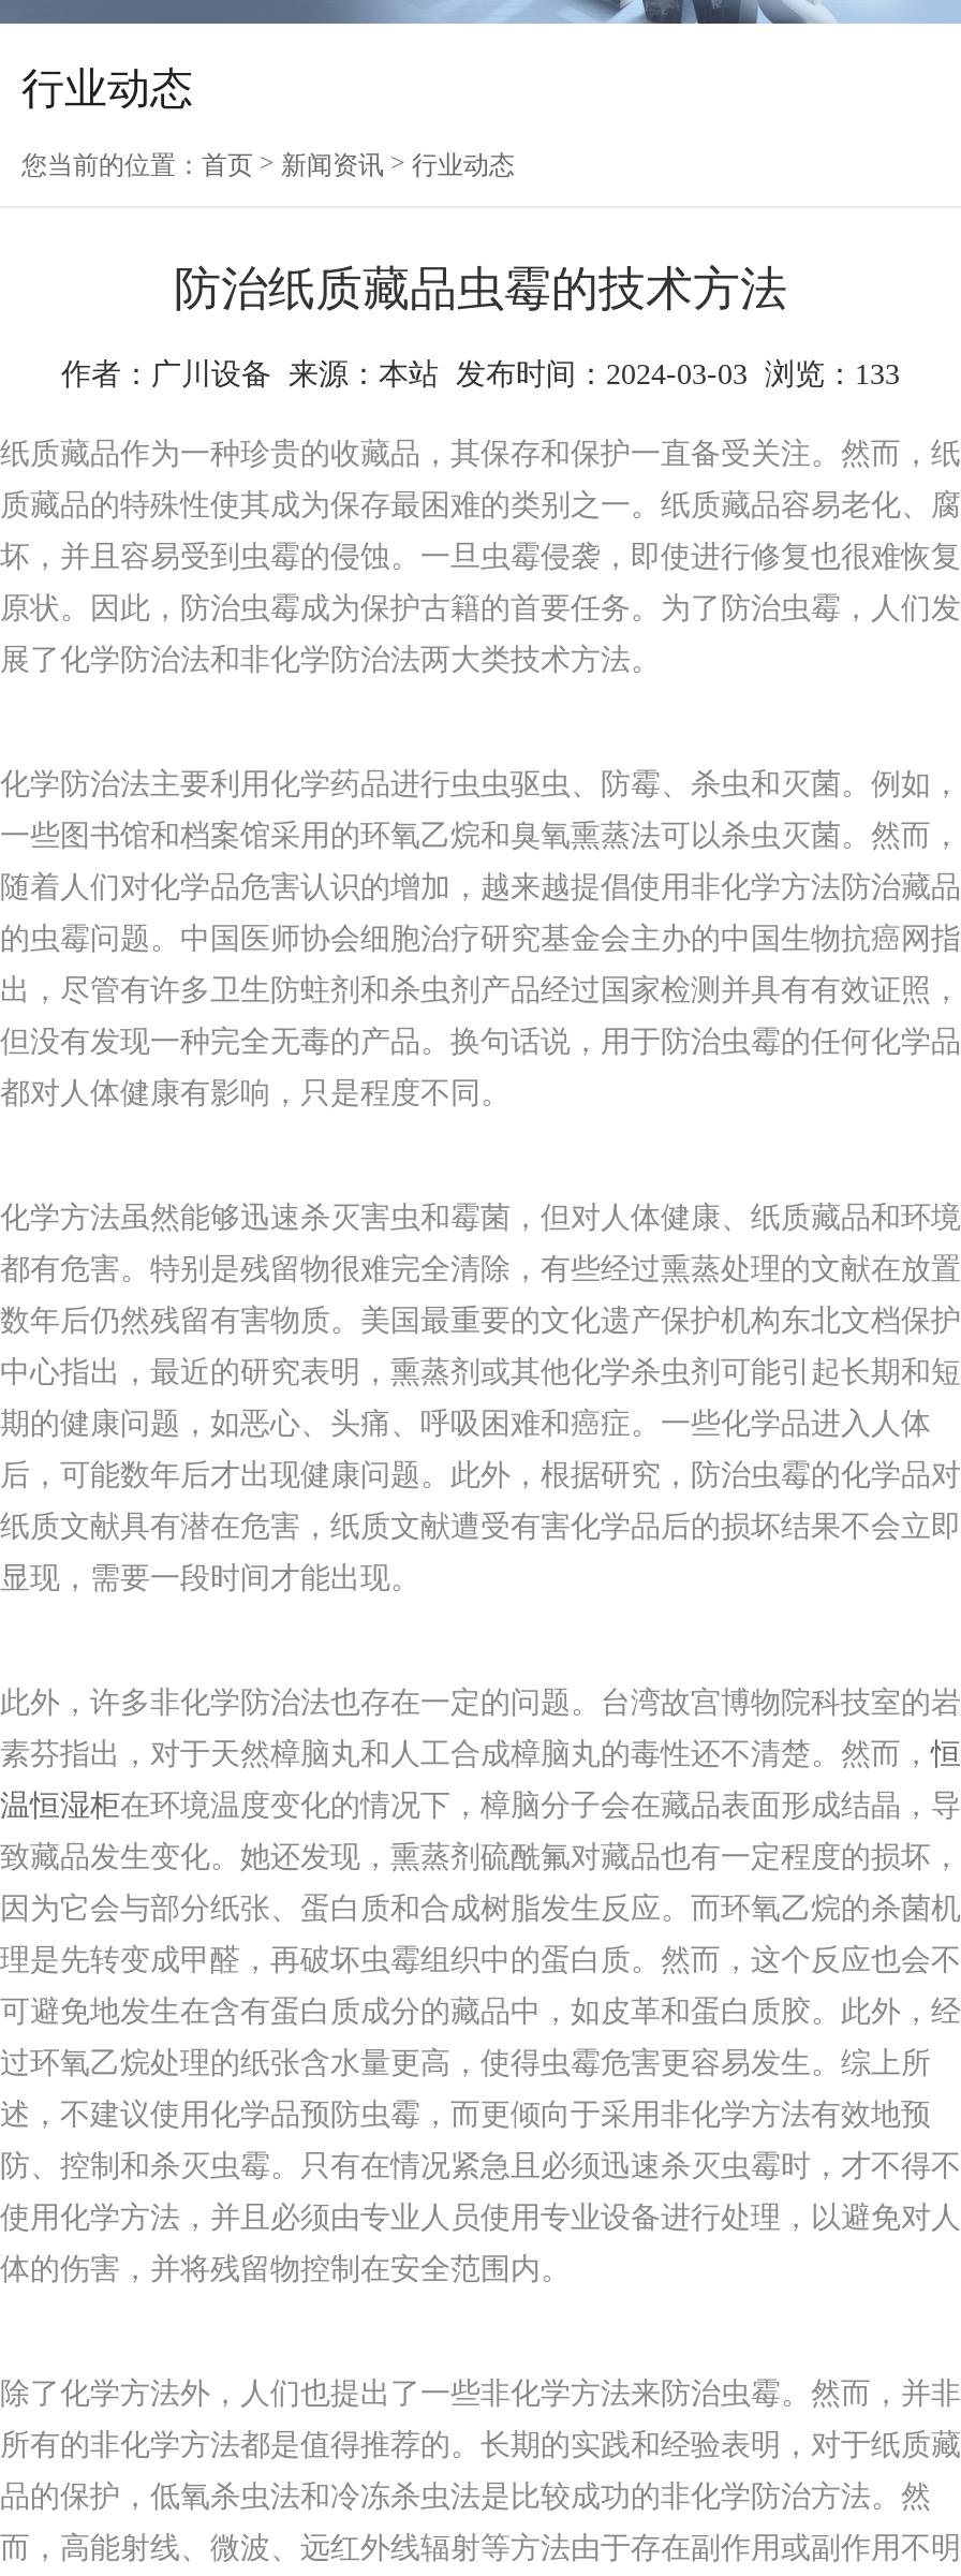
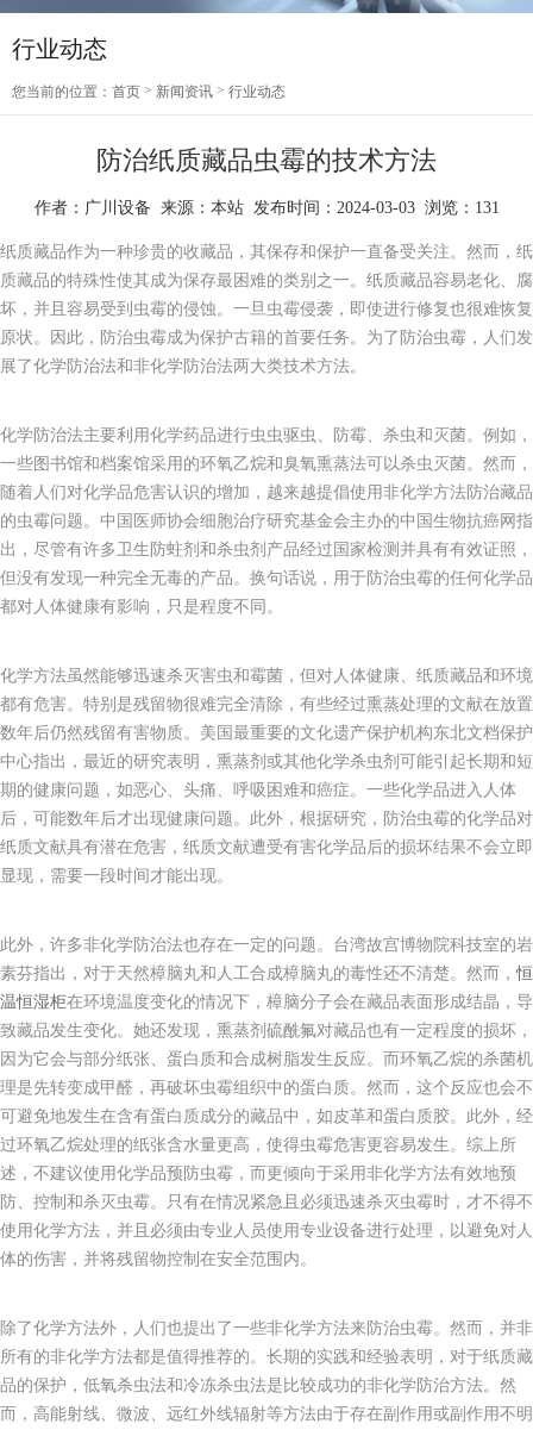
- 作者：广川设备 来源：本站 发布时间：2024-03-03 浏览：133
+ 作者：广川设备 来源：本站 发布时间：2024-03-03 浏览：131
